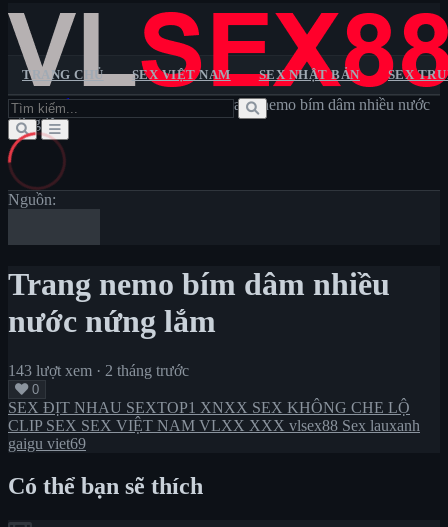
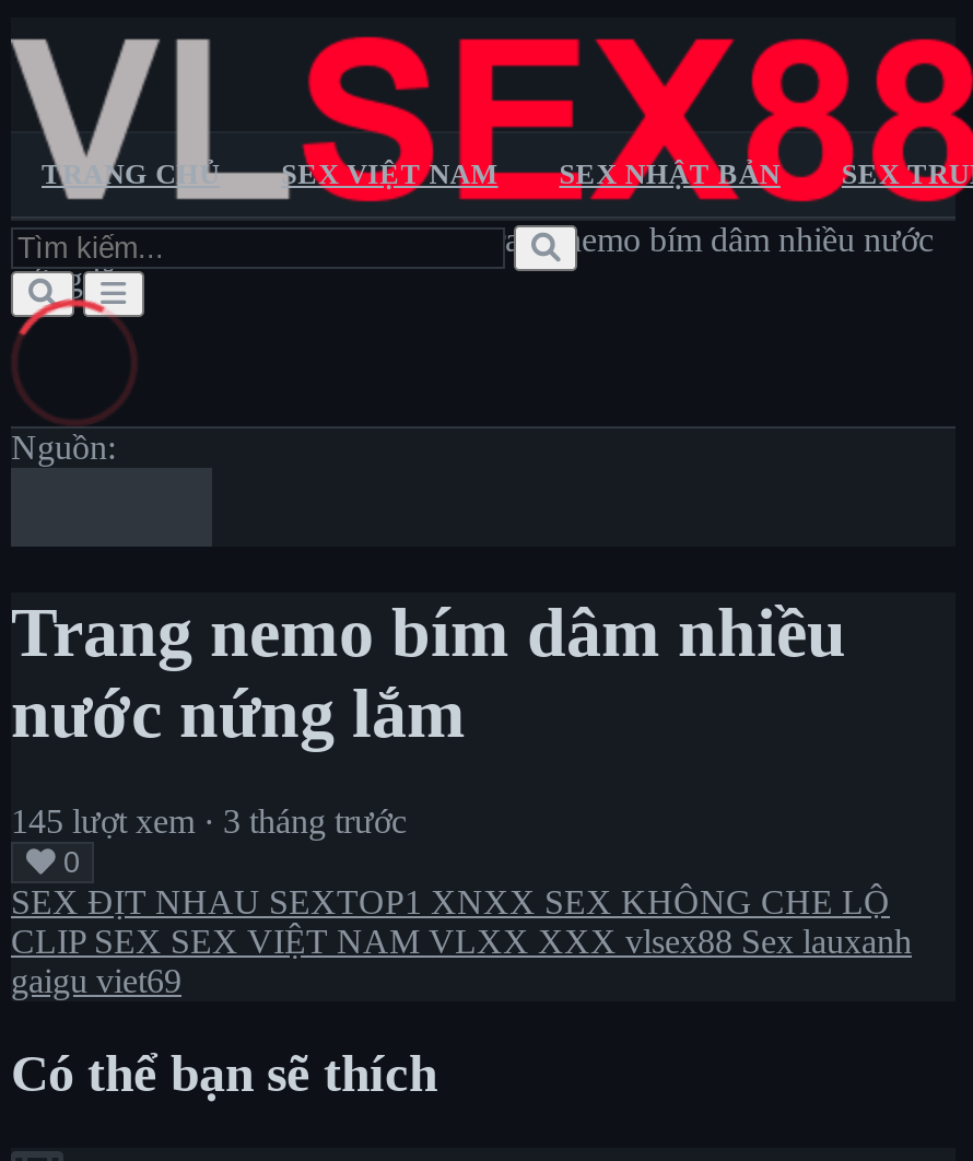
- 143 lượt xem · 2 tháng trước
+ 145 lượt xem · 3 tháng trước
